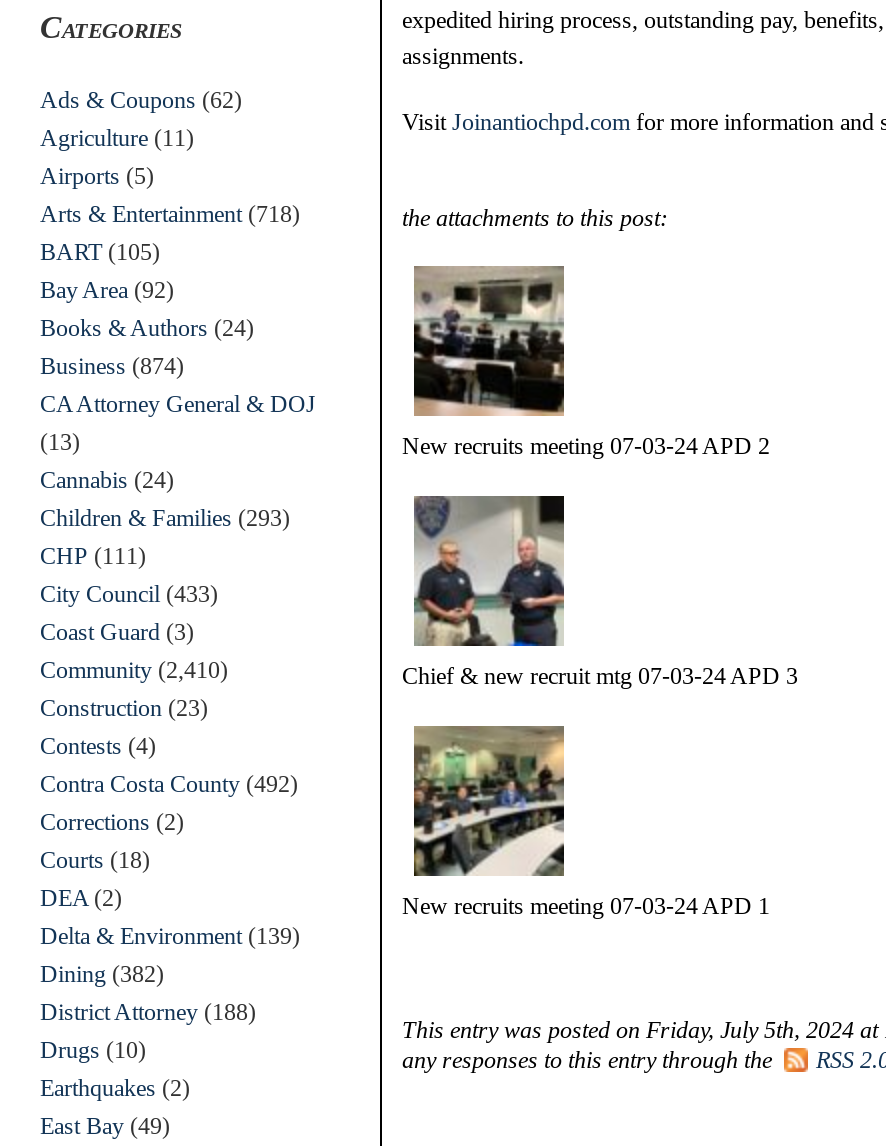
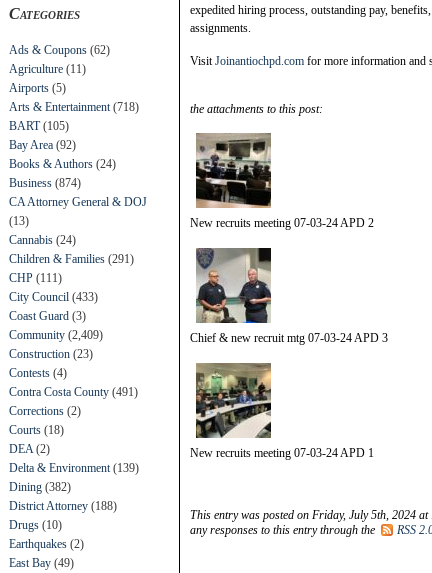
- Children & Families (293)
+ Children & Families (291)

- Community (2,410)
+ Community (2,409)

- Contra Costa County (492)
+ Contra Costa County (491)
